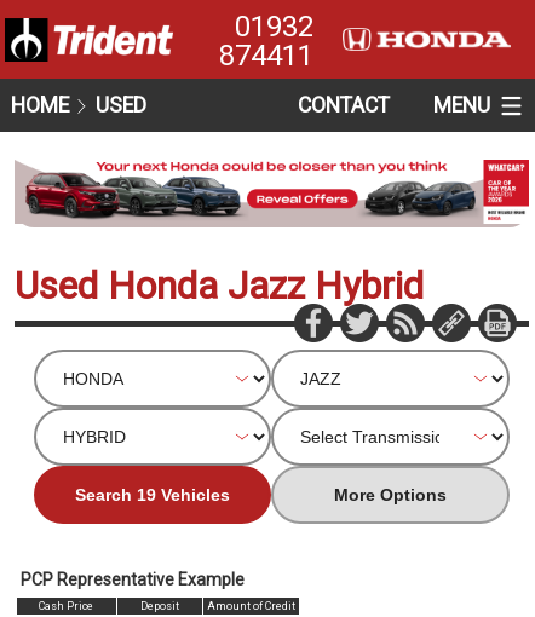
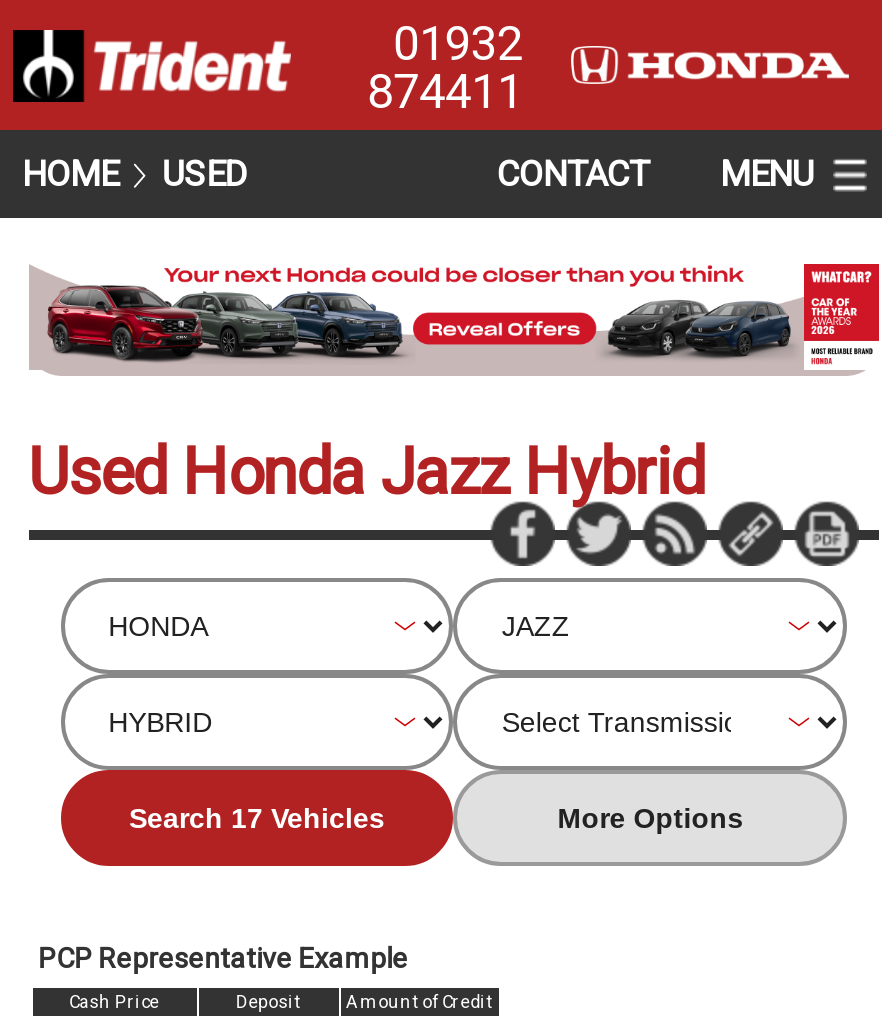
- Search 19 Vehicles
+ Search 17 Vehicles
